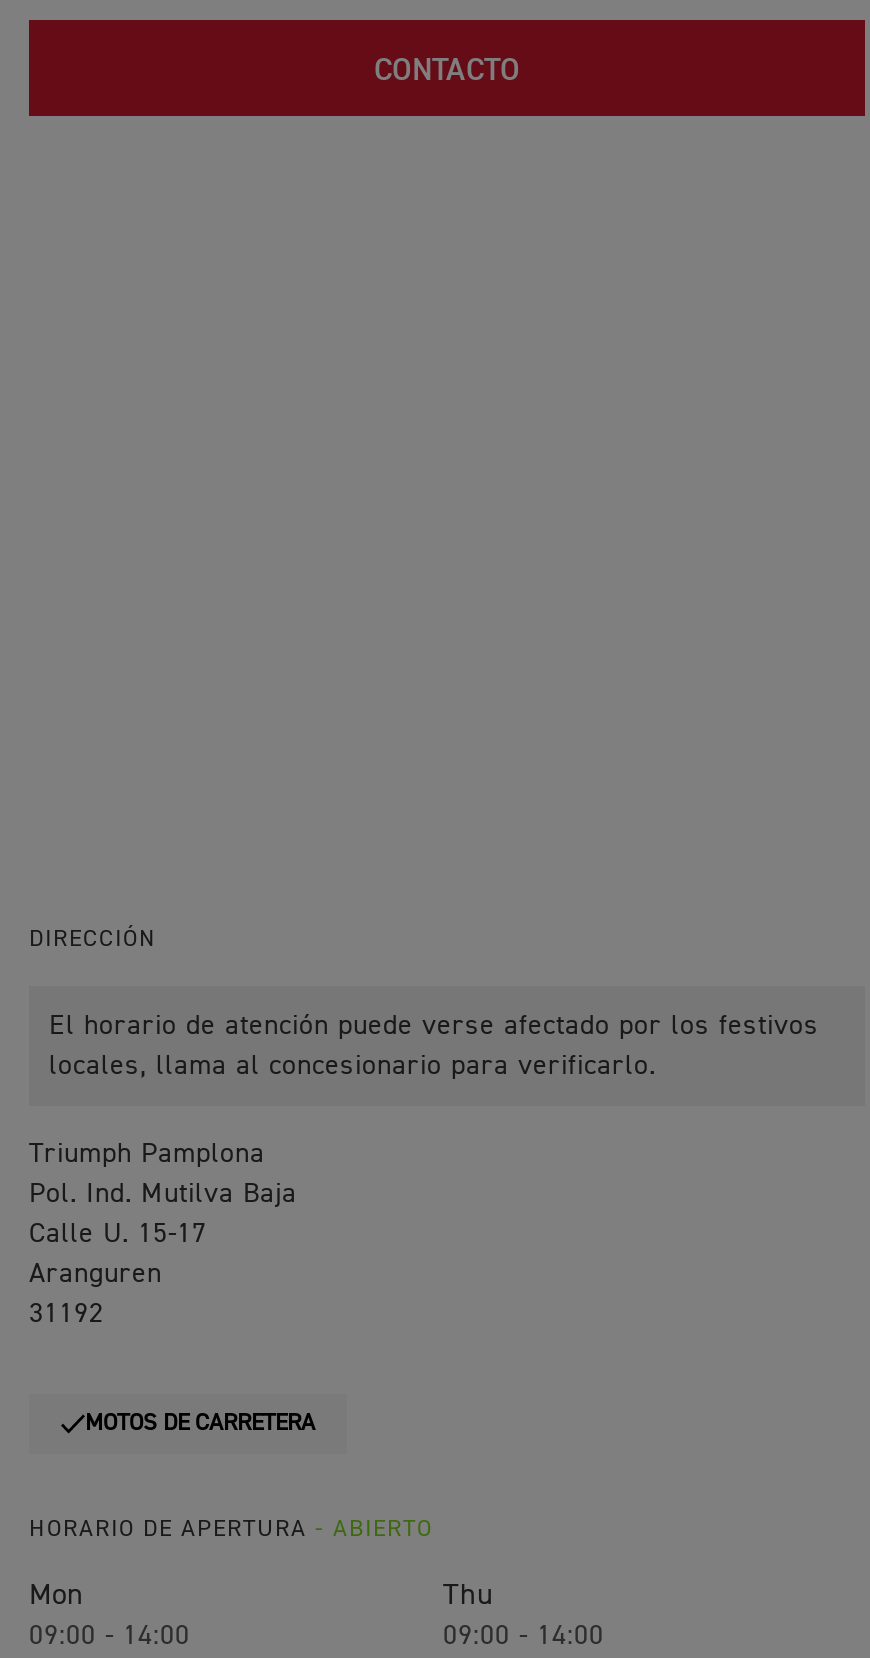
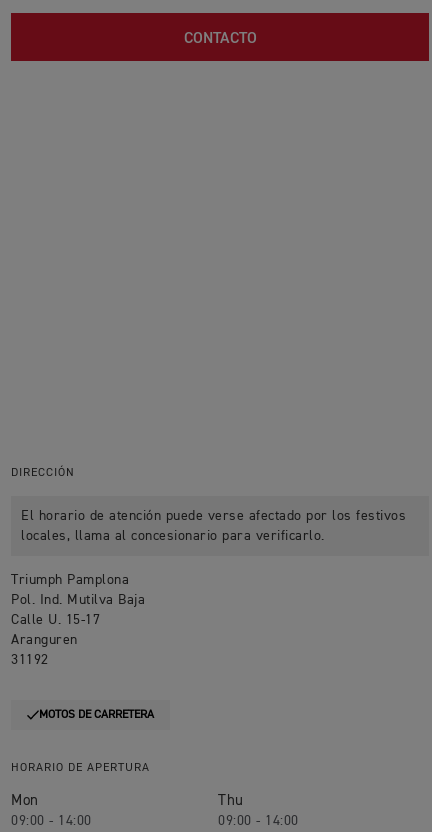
- HORARIO DE APERTURA - ABIERTO
+ HORARIO DE APERTURA
